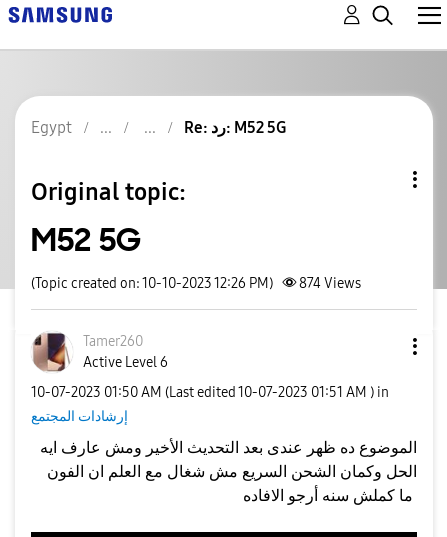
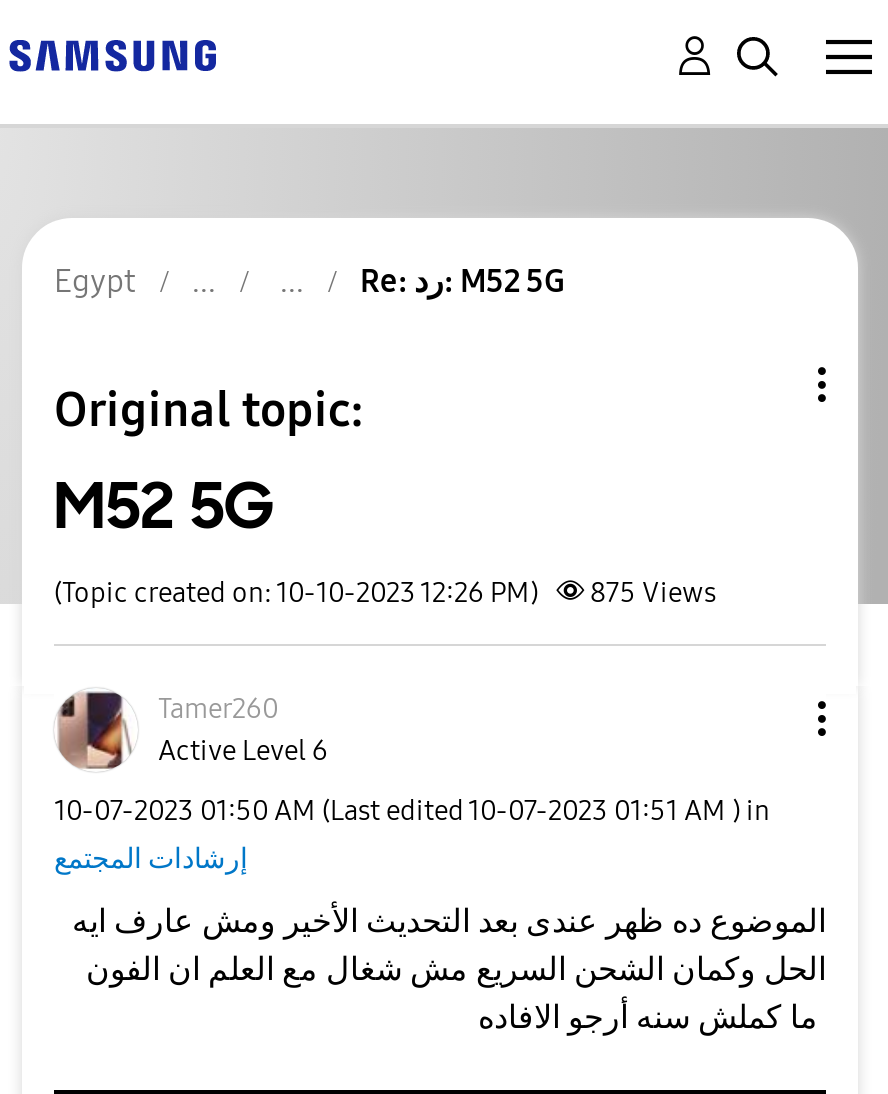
- (Topic created on: 10-10-2023 12:26 PM) 874 Views
+ (Topic created on: 10-10-2023 12:26 PM) 875 Views
